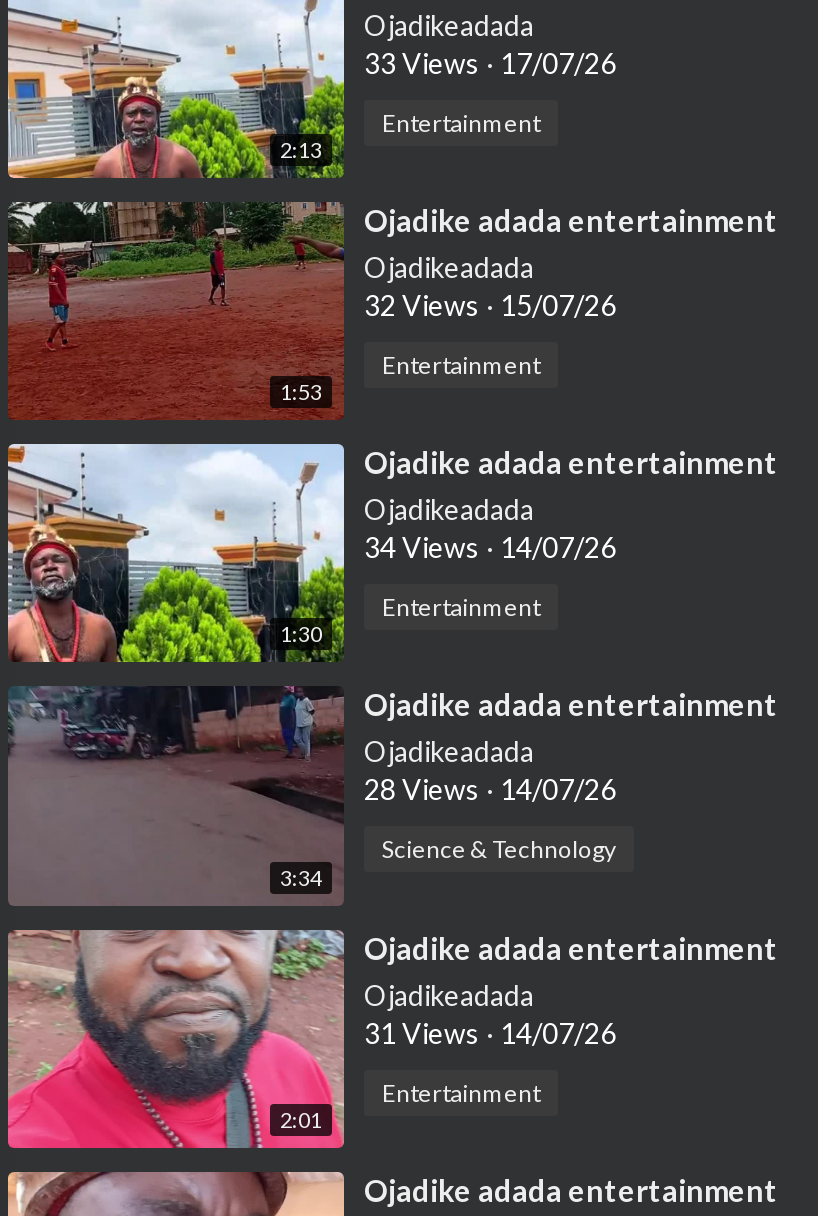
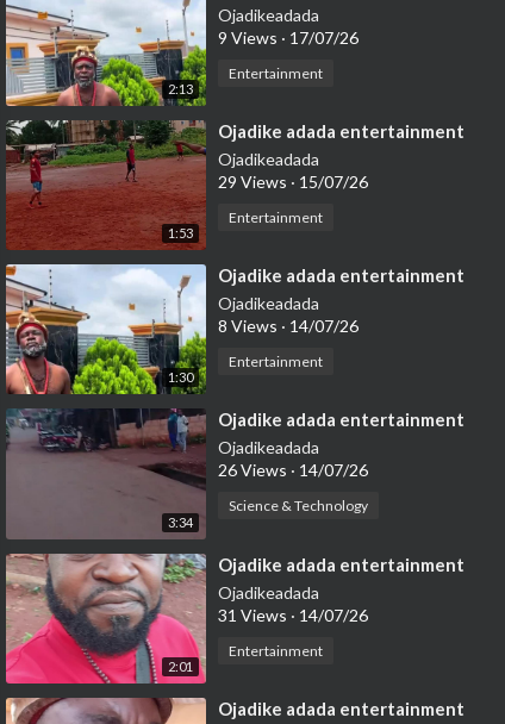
- 33 Views · 17/07/26
+ 9 Views · 17/07/26

- 32 Views · 15/07/26
+ 29 Views · 15/07/26

- 34 Views · 14/07/26
+ 8 Views · 14/07/26

- 28 Views · 14/07/26
+ 26 Views · 14/07/26
